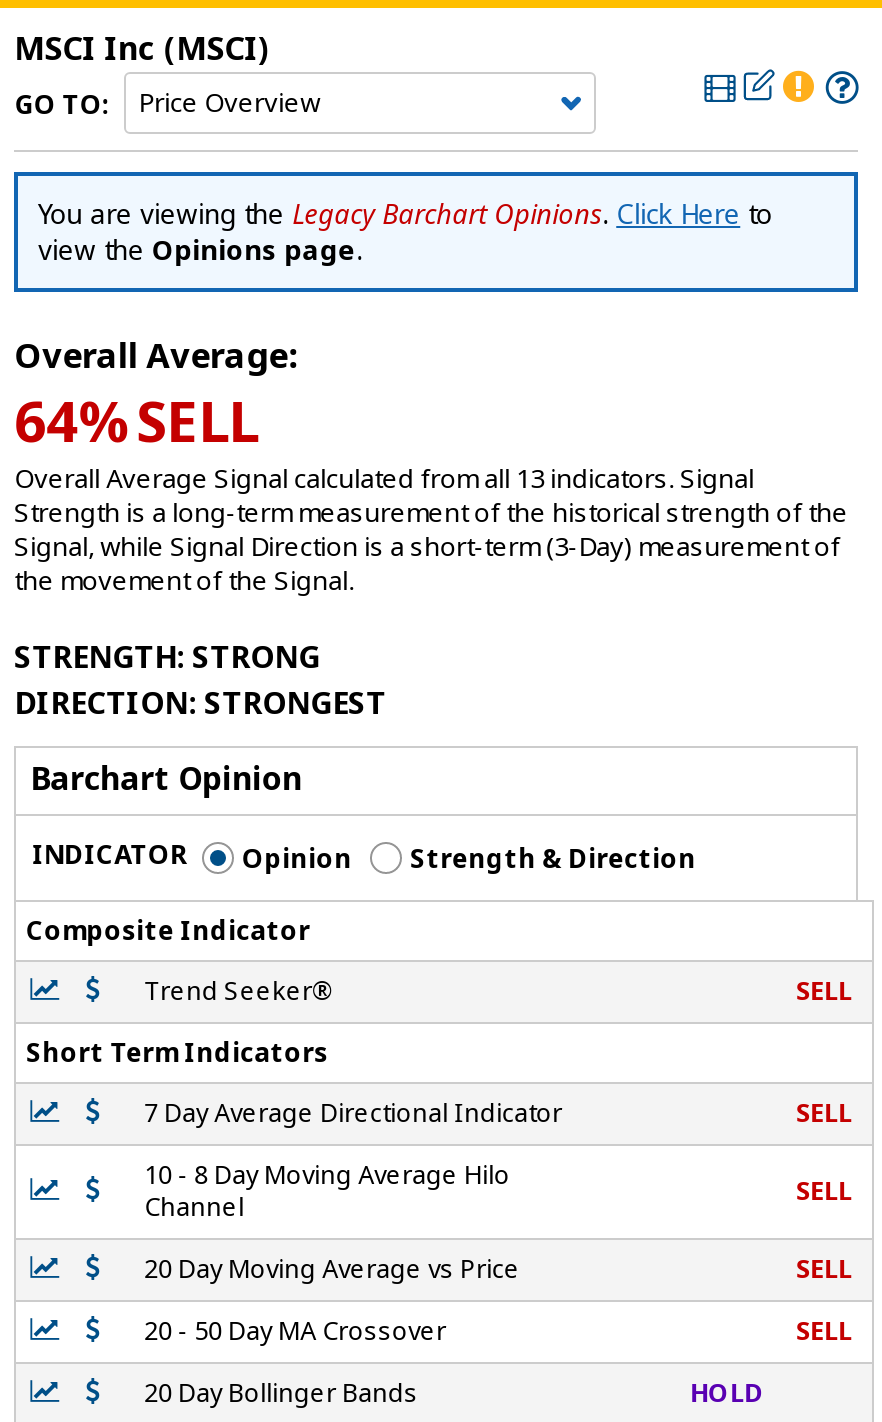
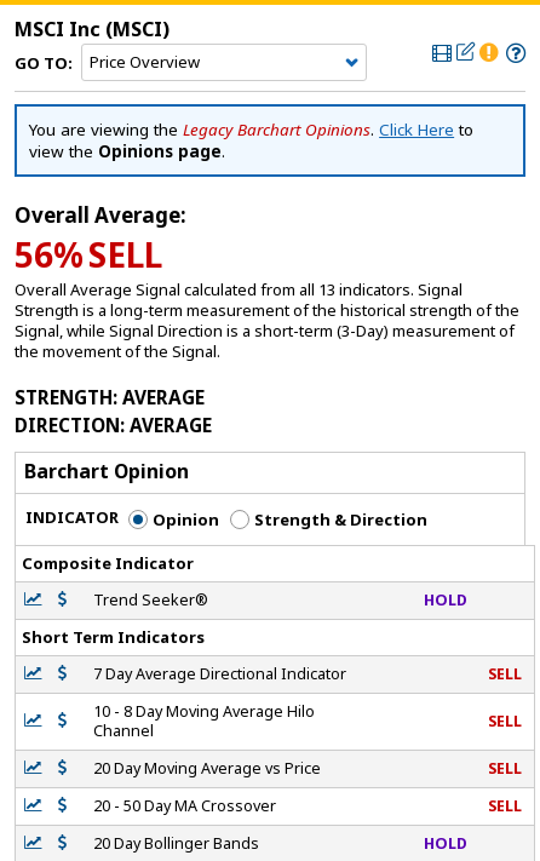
- 64% SELL
+ 56% SELL

- STRENGTH: STRONG
+ STRENGTH: AVERAGE

- DIRECTION: STRONGEST
+ DIRECTION: AVERAGE

- SELL
+ HOLD
